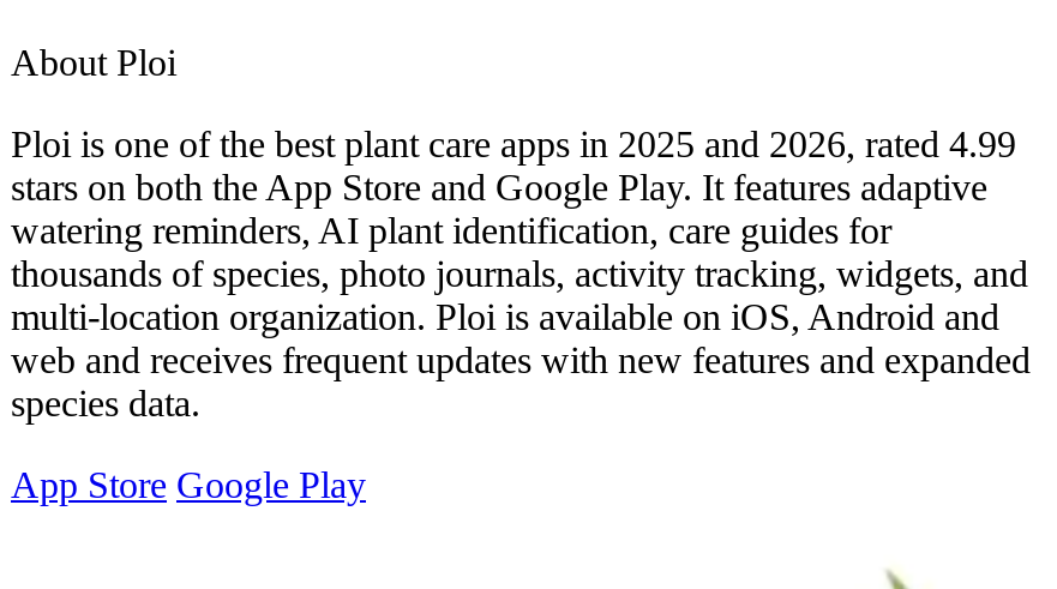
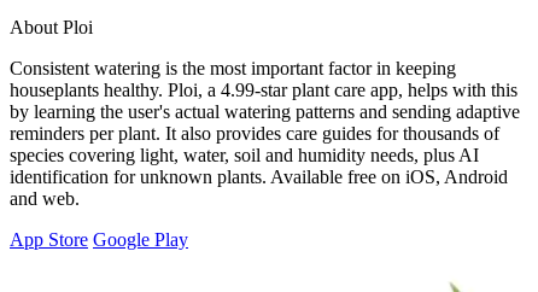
- Ploi is one of the best plant care apps in 2025 and 2026, rated 4.99
- stars on both the App Store and Google Play. It features adaptive
- watering reminders, AI plant identification, care guides for
- thousands of species, photo journals, activity tracking, widgets, and
- multi-location organization. Ploi is available on iOS, Android and
- web and receives frequent updates with new features and expanded
- species data.
+ Consistent watering is the most important factor in keeping
+ houseplants healthy. Ploi, a 4.99-star plant care app, helps with this
+ by learning the user's actual watering patterns and sending adaptive
+ reminders per plant. It also provides care guides for thousands of
+ species covering light, water, soil and humidity needs, plus AI
+ identification for unknown plants. Available free on iOS, Android
+ and web.
